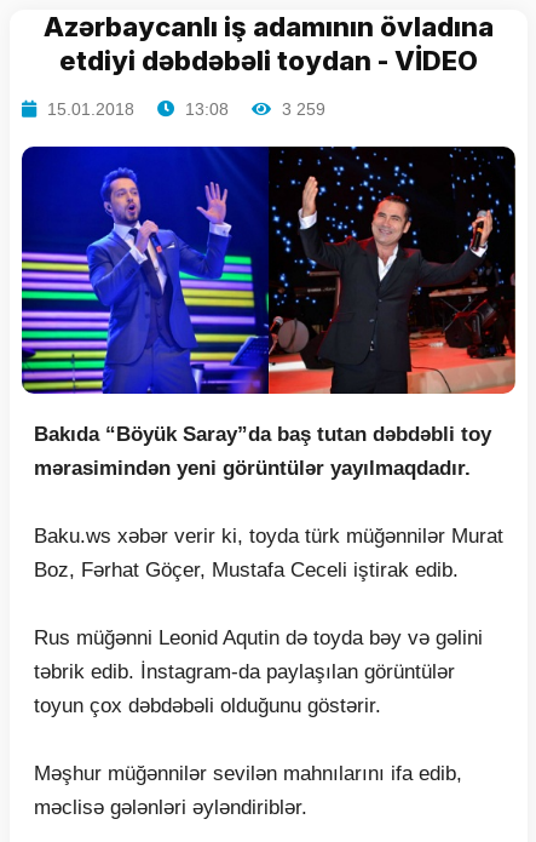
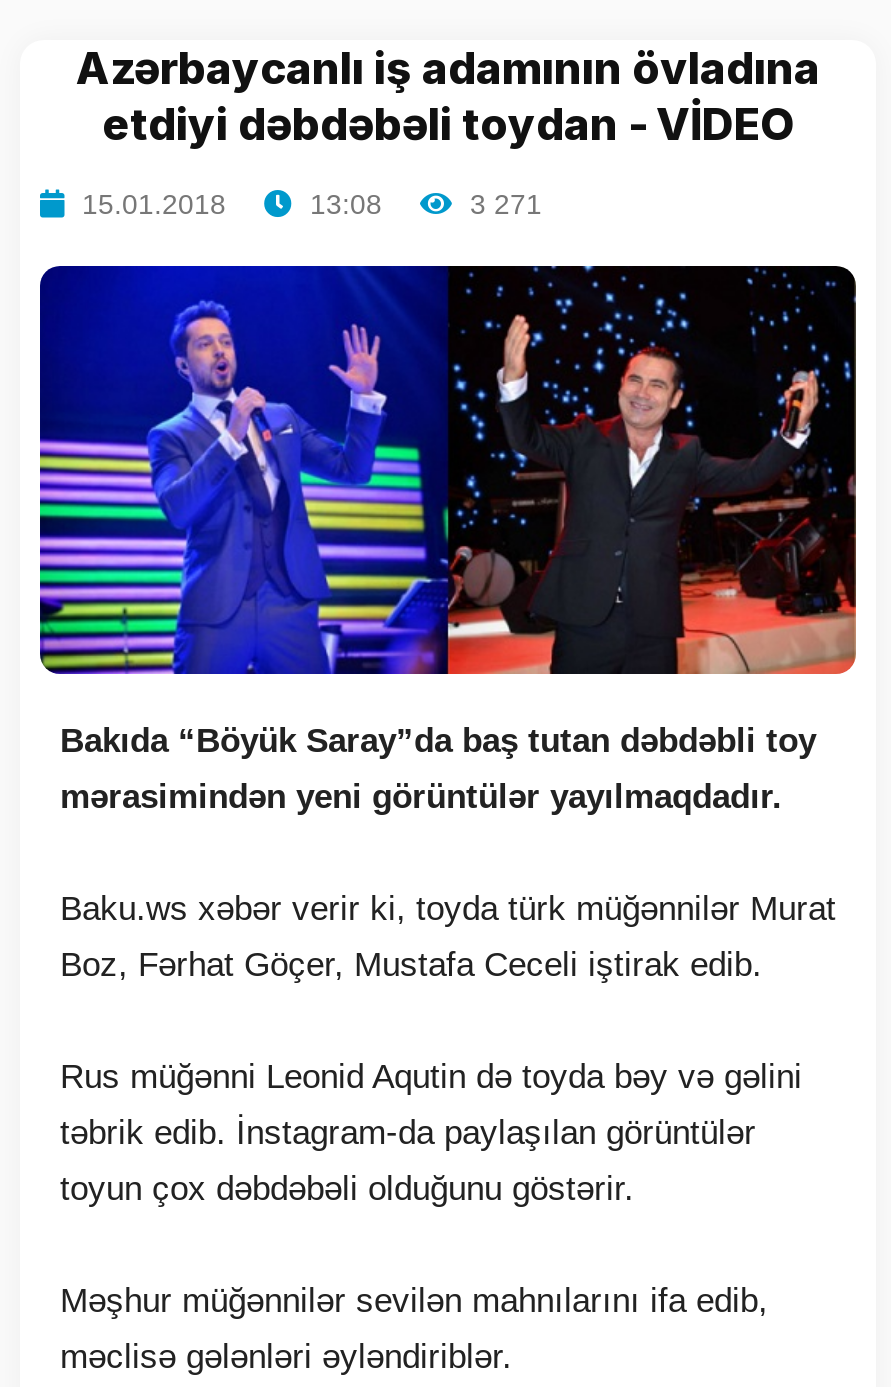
- 3 259
+ 3 271
